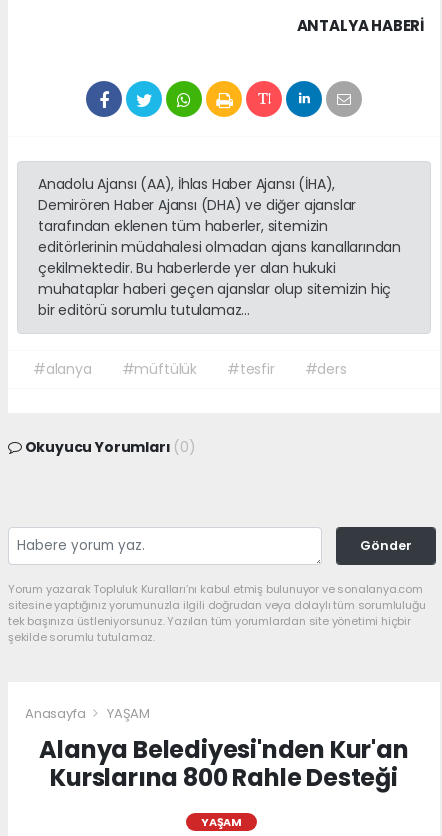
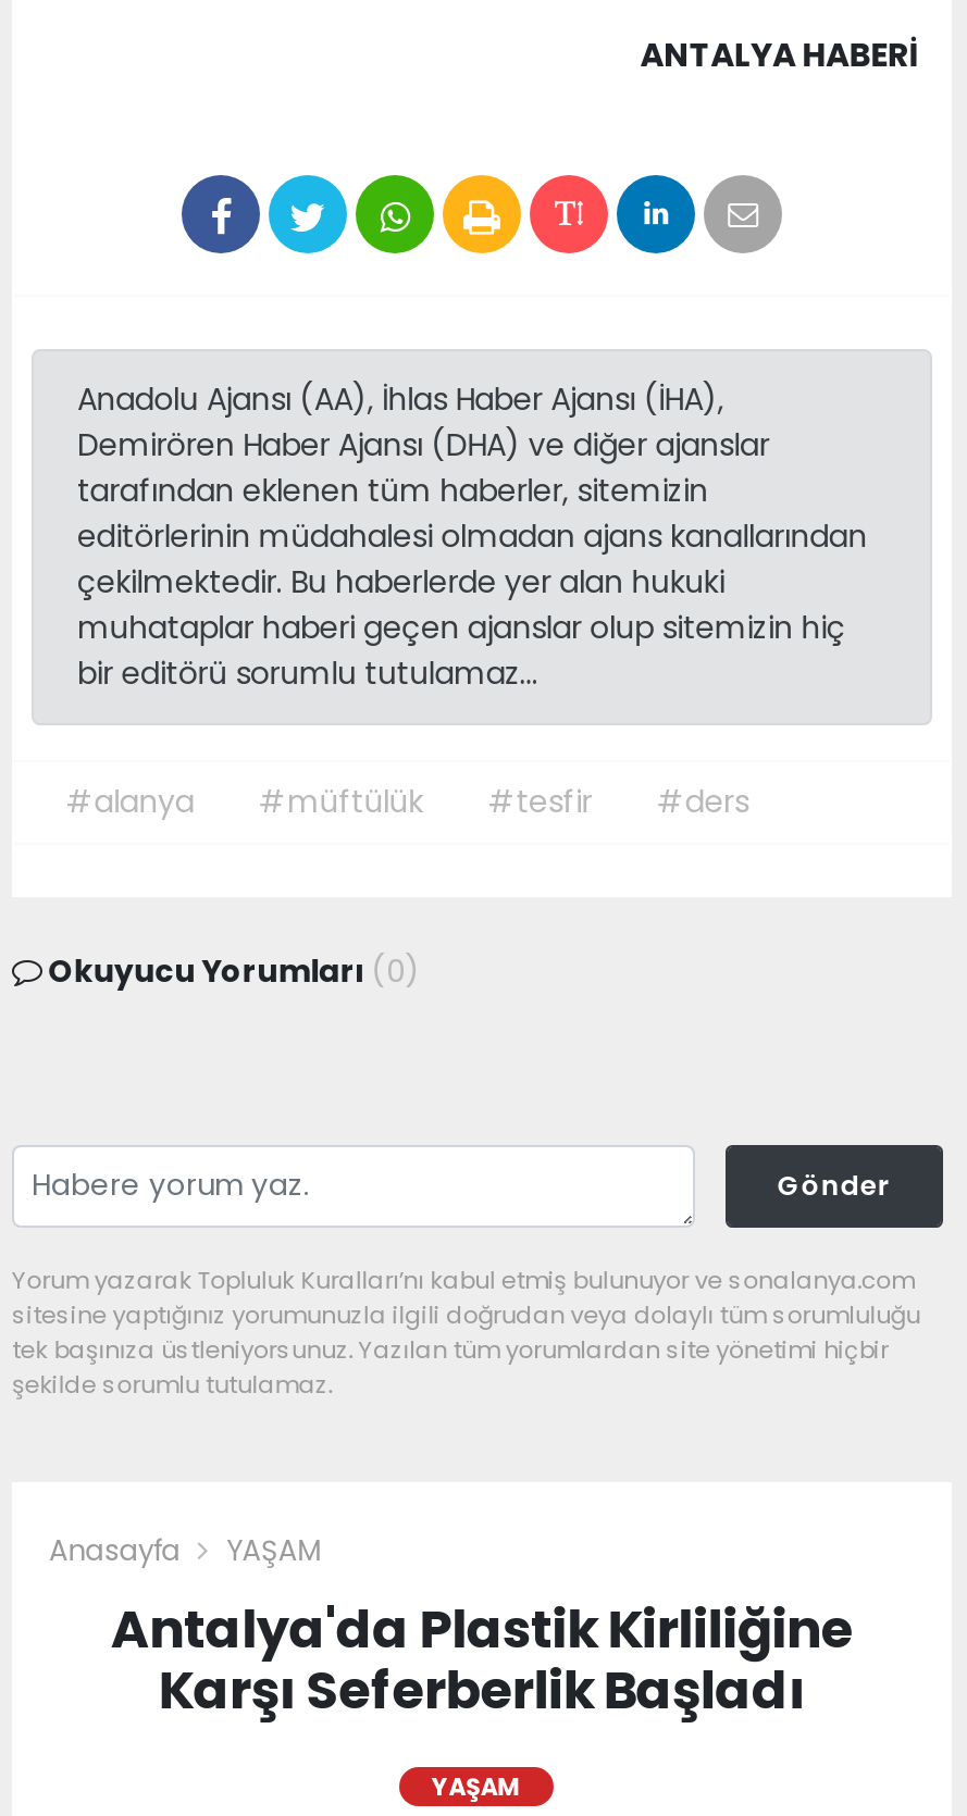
- Alanya Belediyesi'nden Kur'an
- Kurslarına 800 Rahle Desteği
+ Antalya'da Plastik Kirliliğine
+ Karşı Seferberlik Başladı
